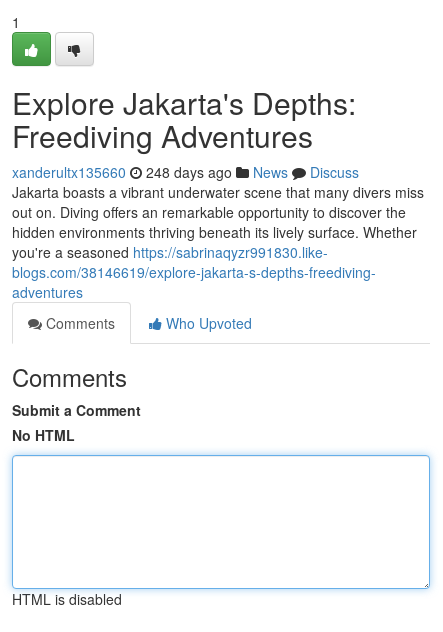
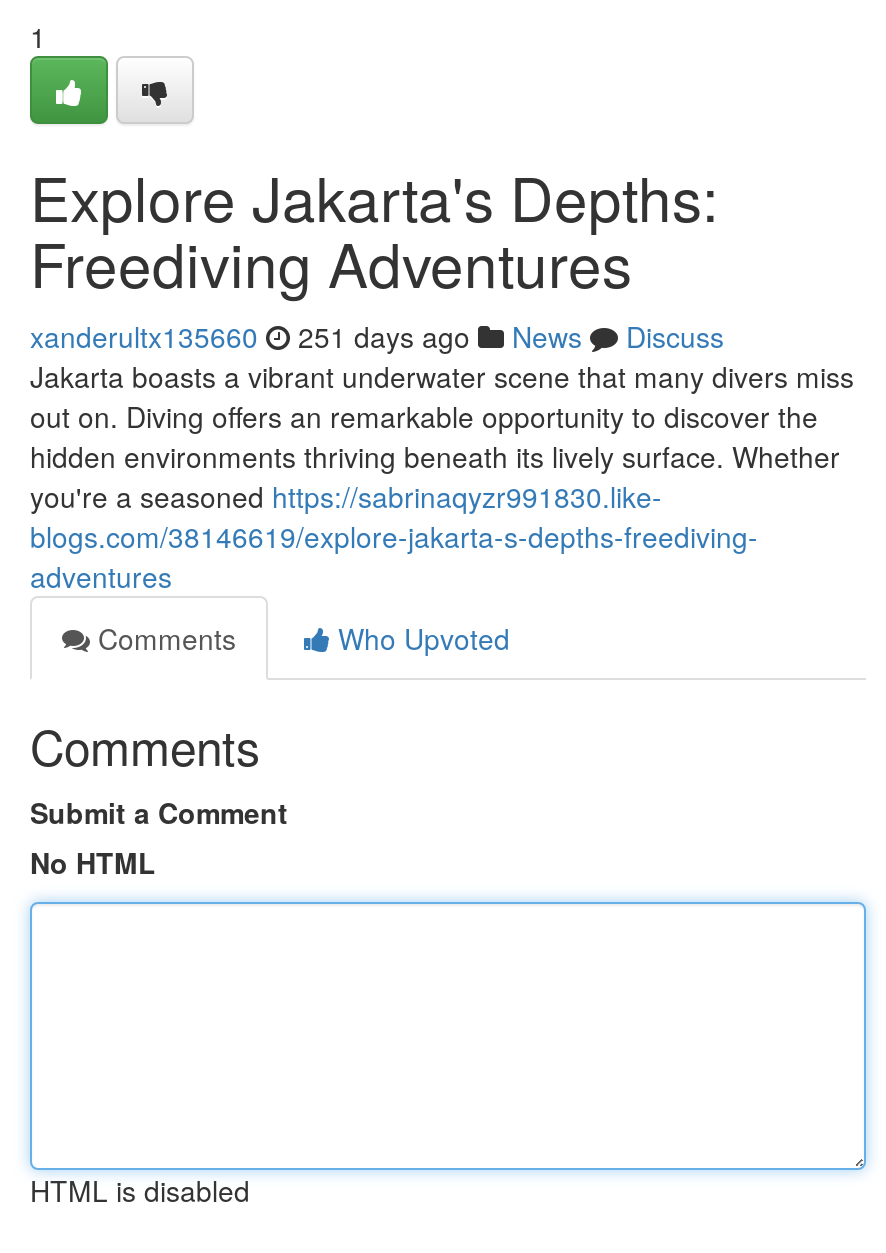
- xanderultx135660 248 days ago News Discuss
+ xanderultx135660 251 days ago News Discuss
